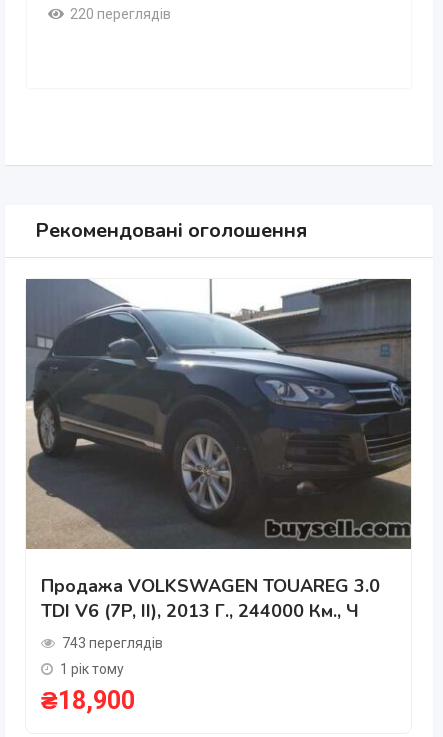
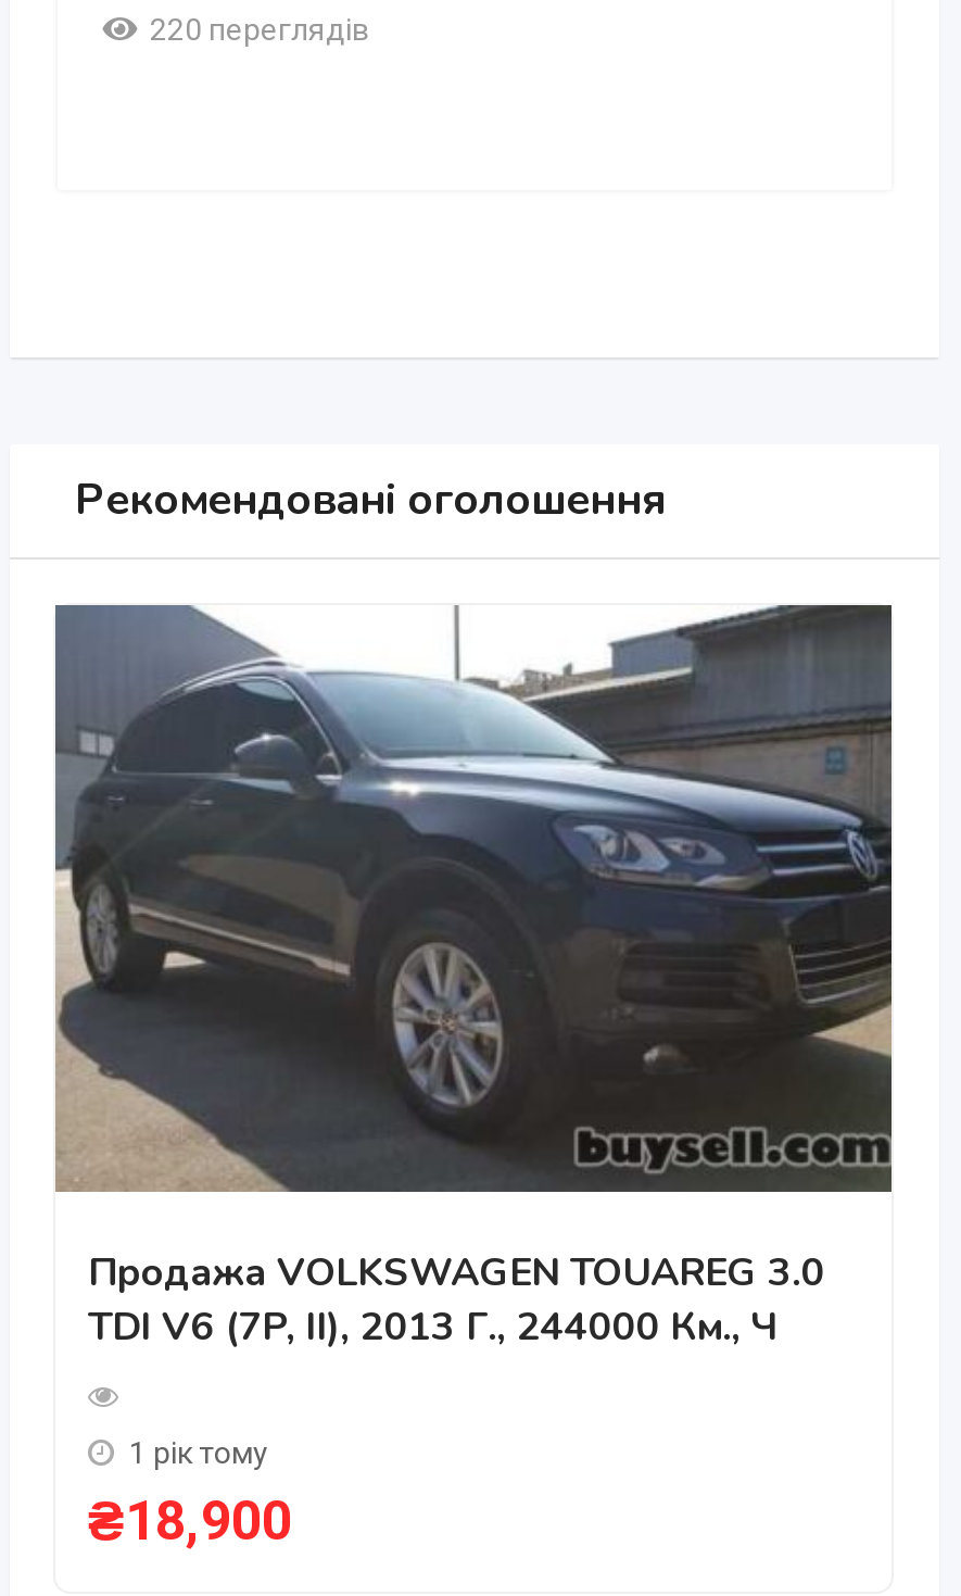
- 743 переглядів
